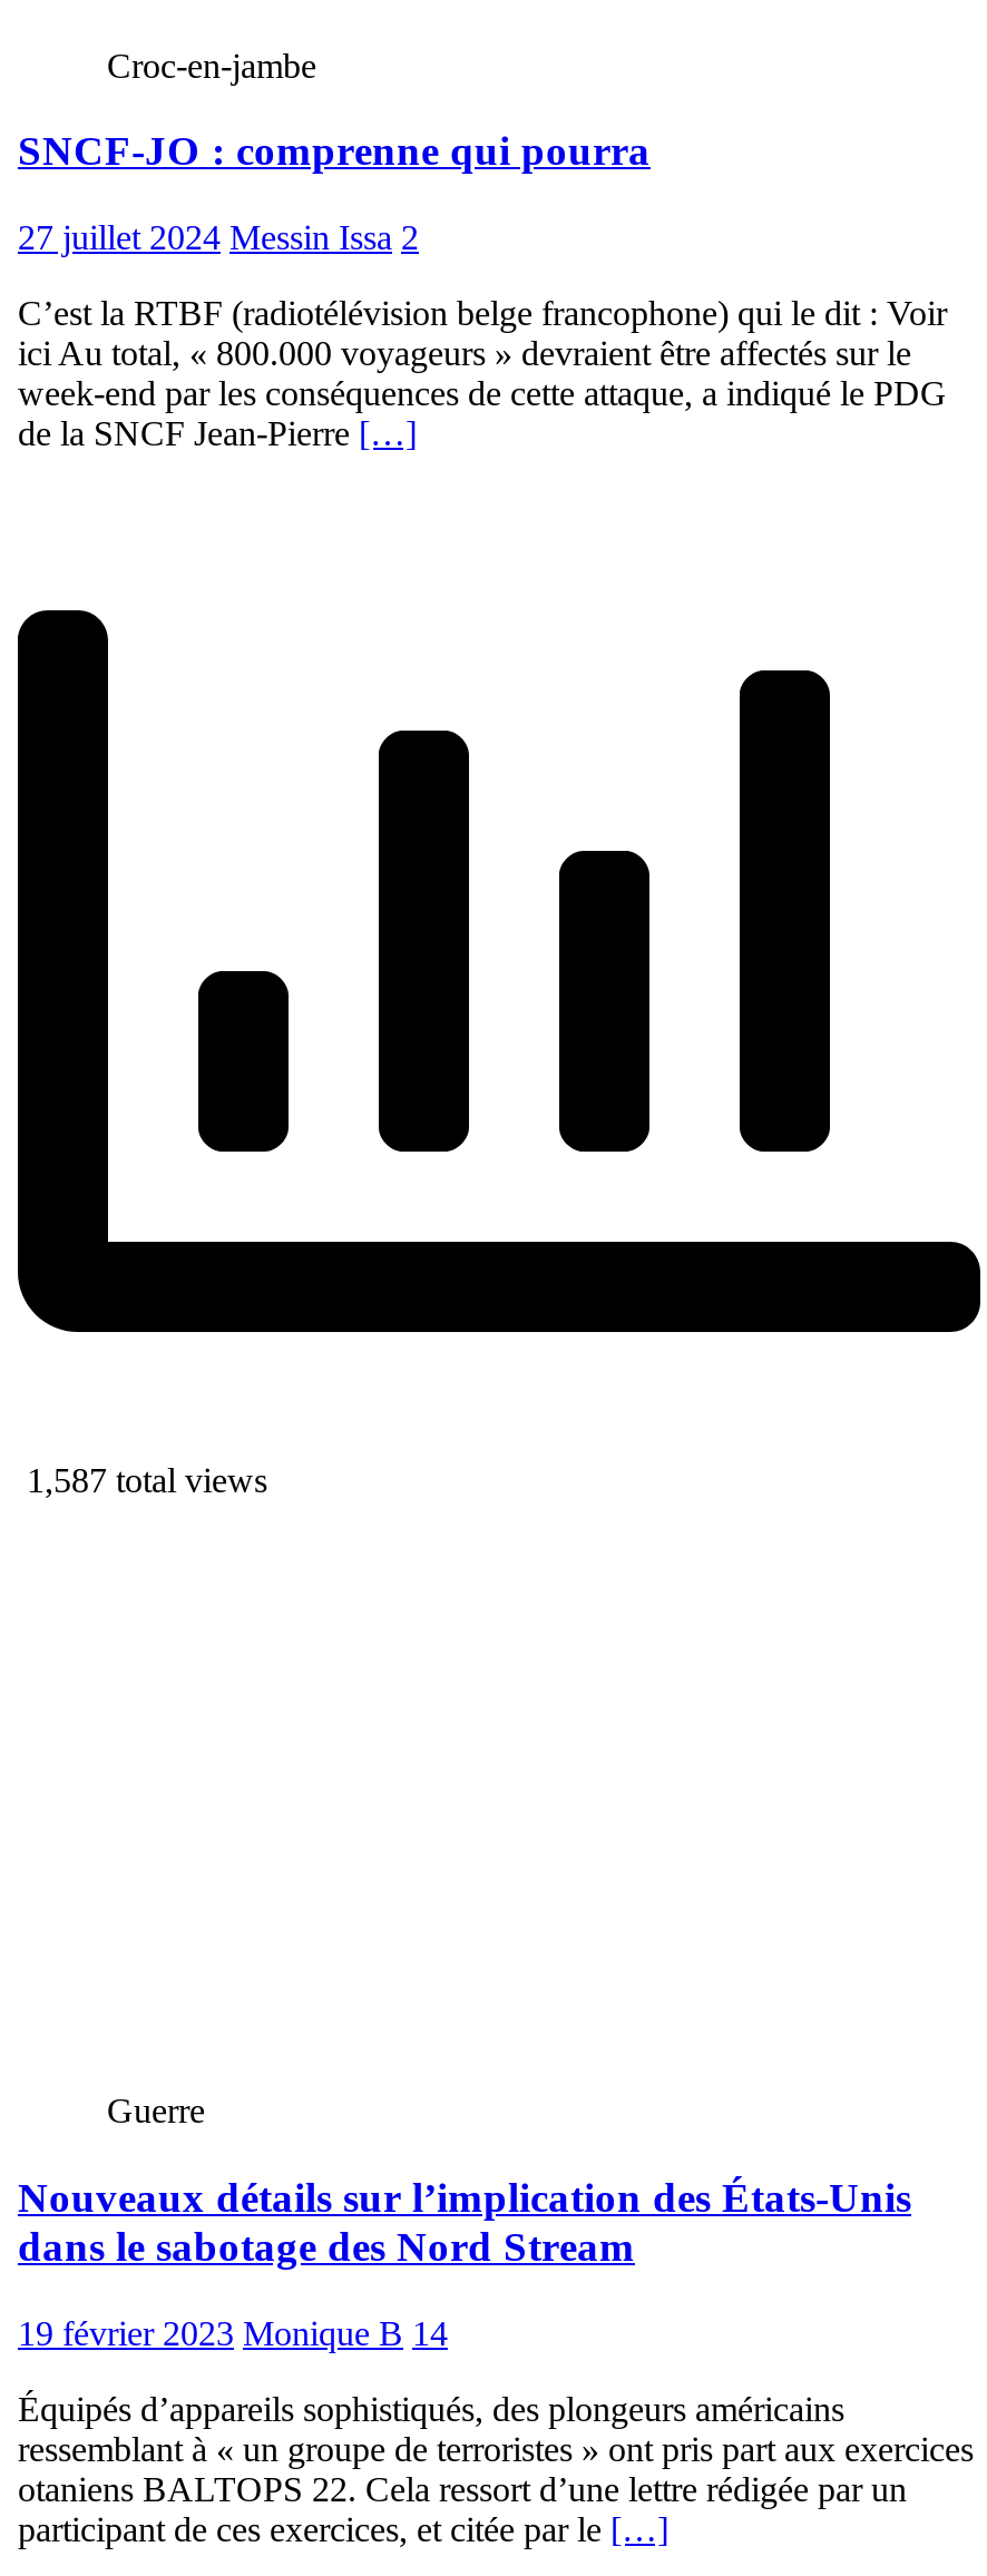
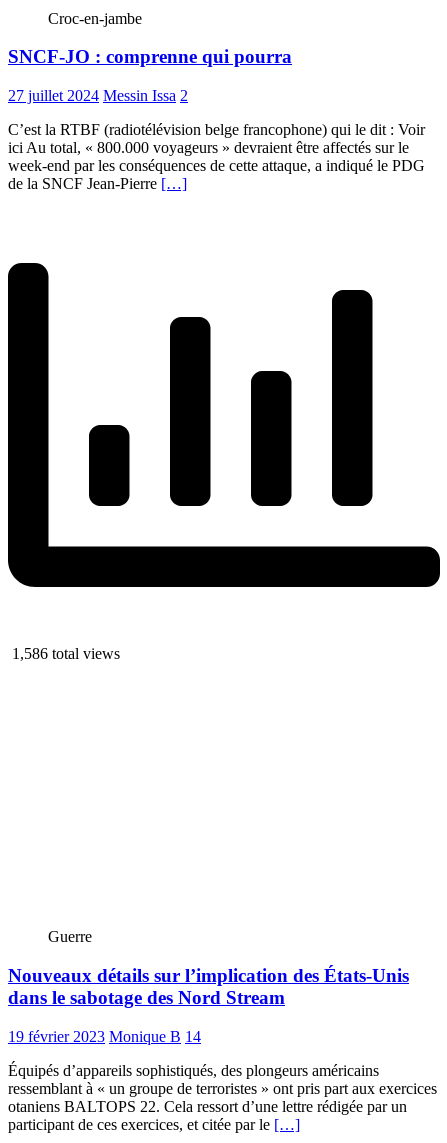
- 1,587 total views
+ 1,586 total views
